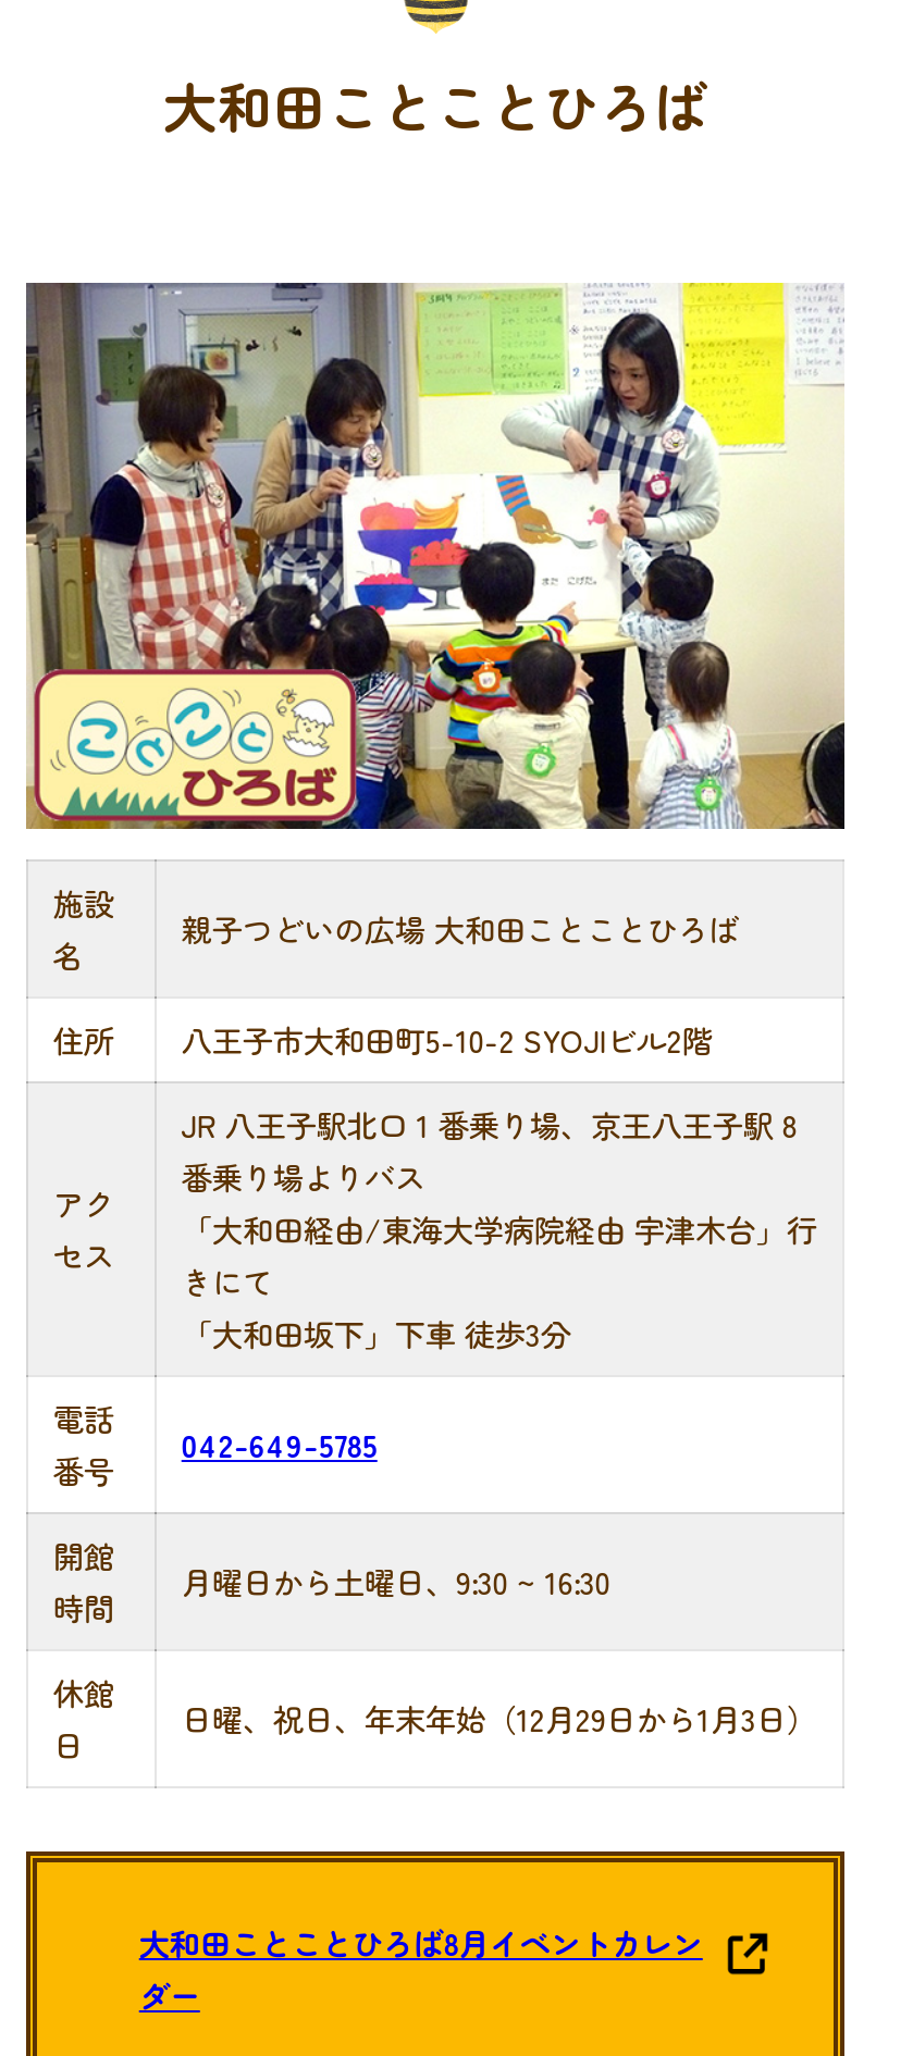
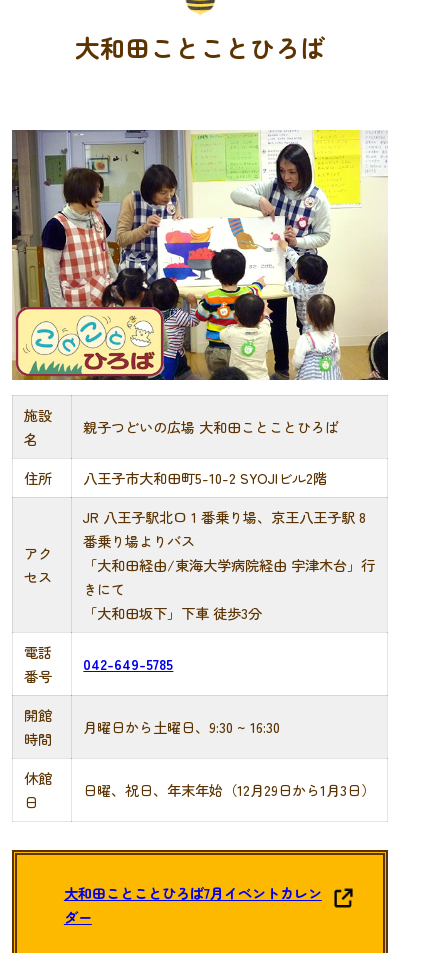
- 大和田ことことひろば8月イベントカレン
+ 大和田ことことひろば7月イベントカレン
